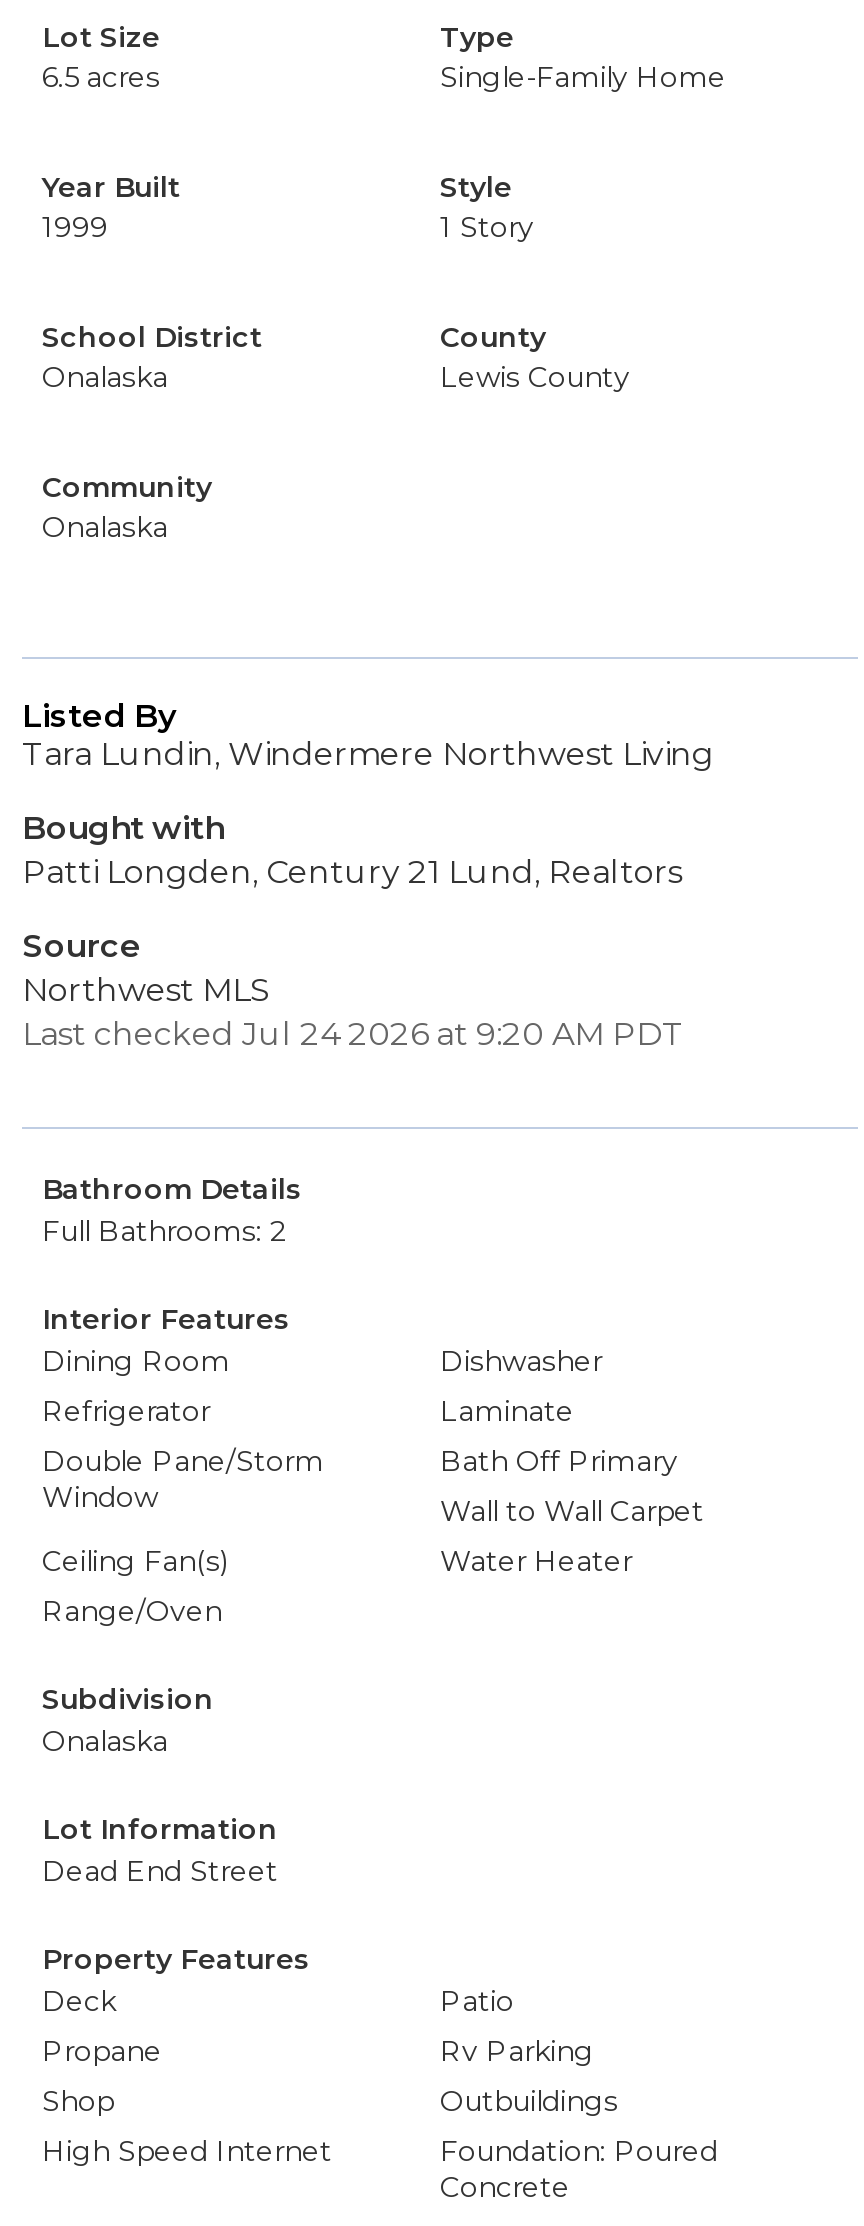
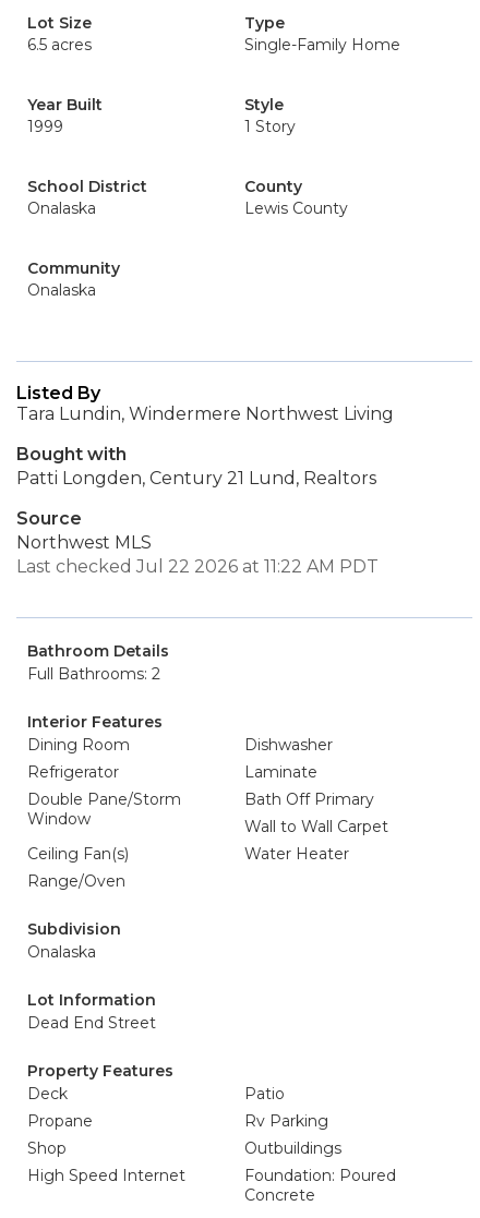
- Last checked Jul 24 2026 at 9:20 AM PDT
+ Last checked Jul 22 2026 at 11:22 AM PDT
